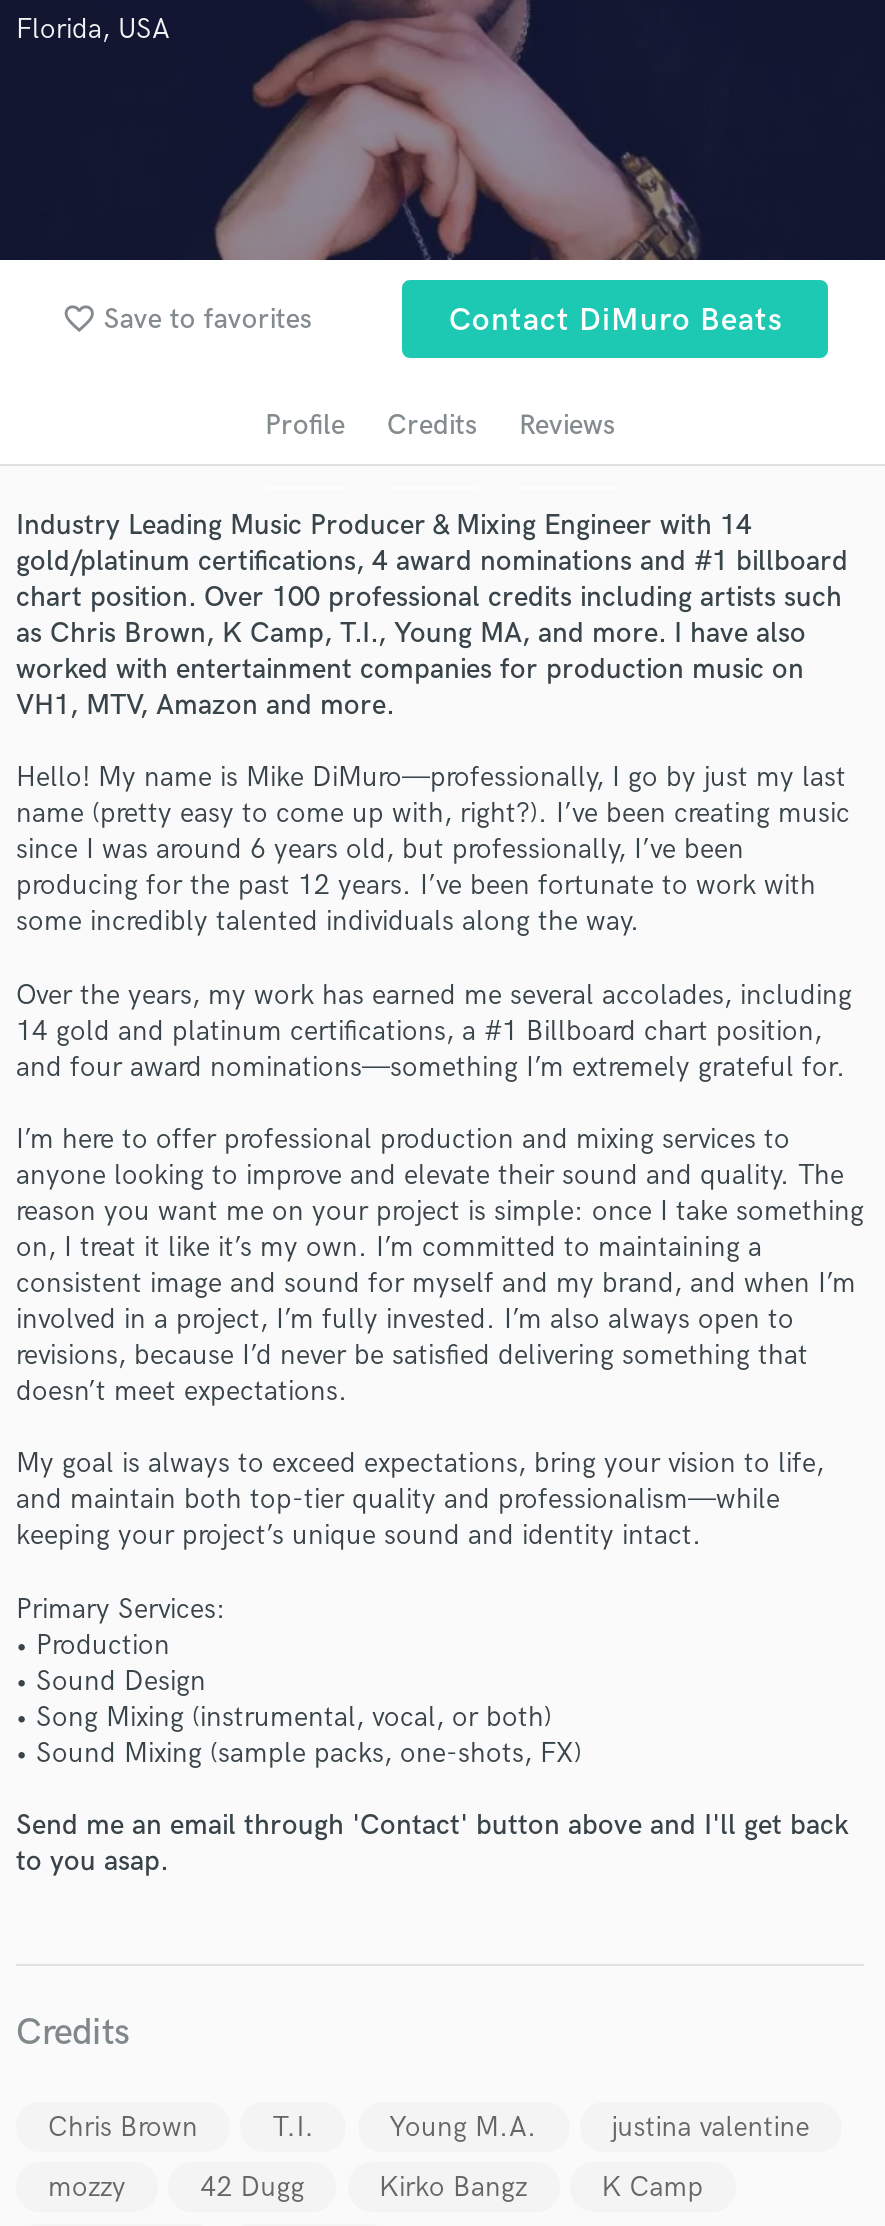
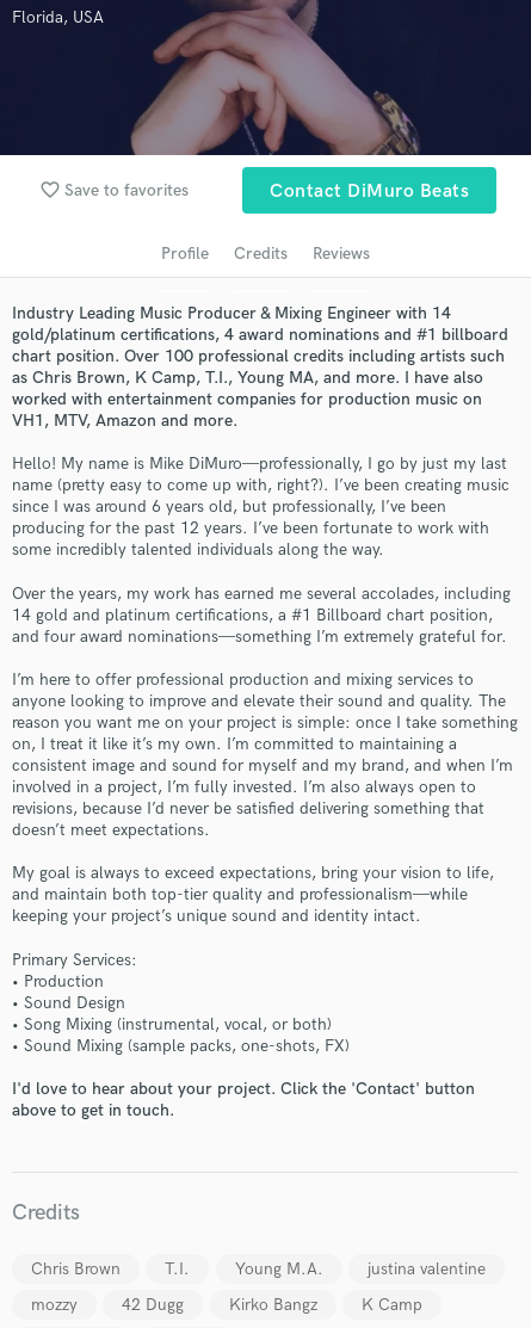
- Send me an email through 'Contact' button above and I'll get back
- to you asap.
+ I'd love to hear about your project. Click the 'Contact' button
+ above to get in touch.
